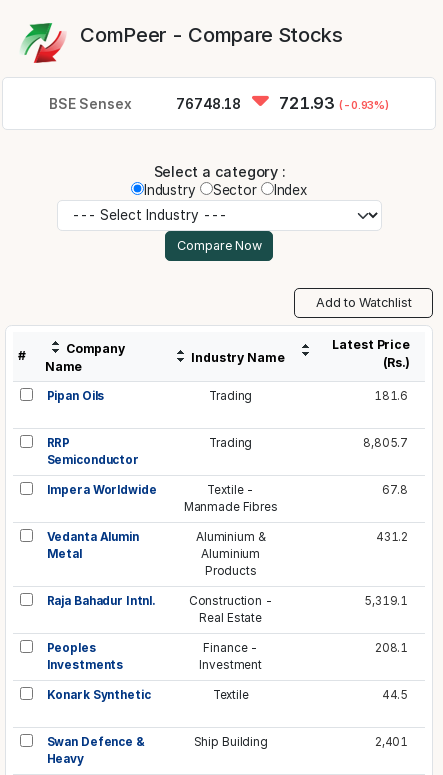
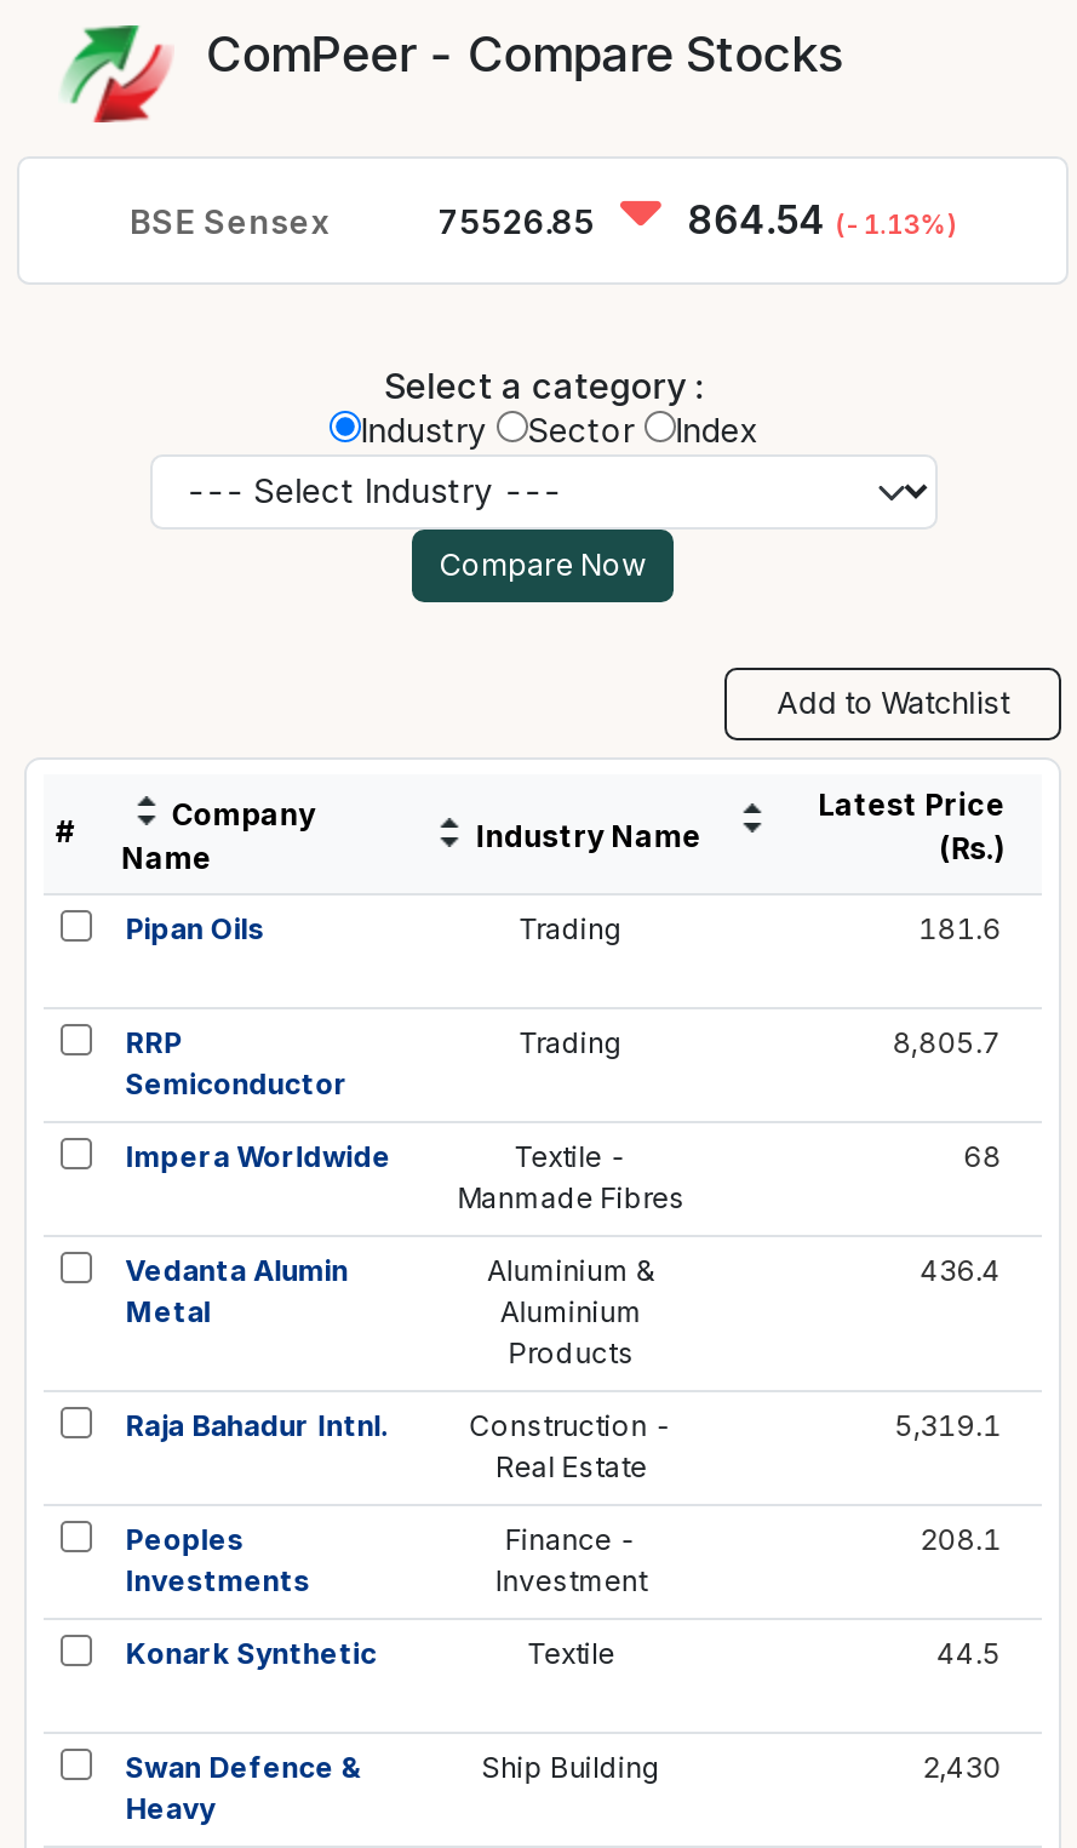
- 76748.18
+ 75526.85

- 721.93 (-0.93%)
+ 864.54 (-1.13%)

- 67.8
+ 68

- 431.2
+ 436.4

- 2,401
+ 2,430
